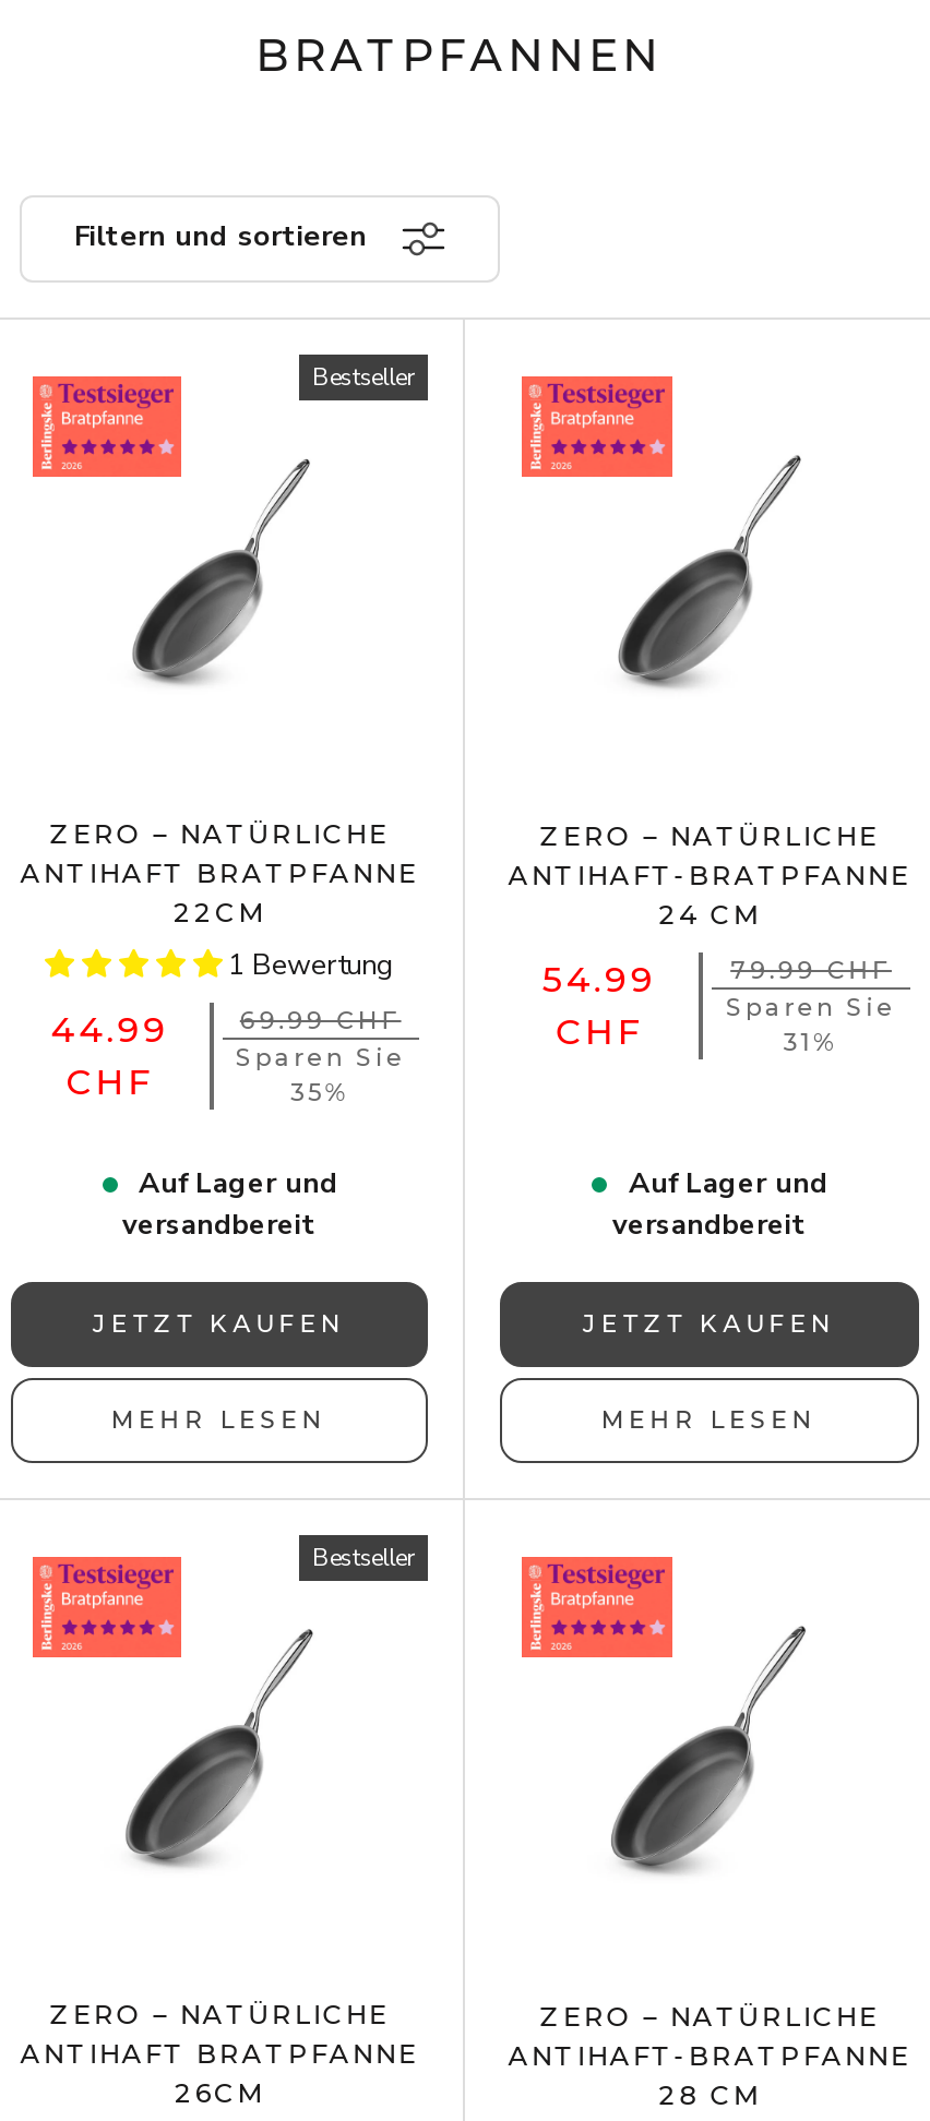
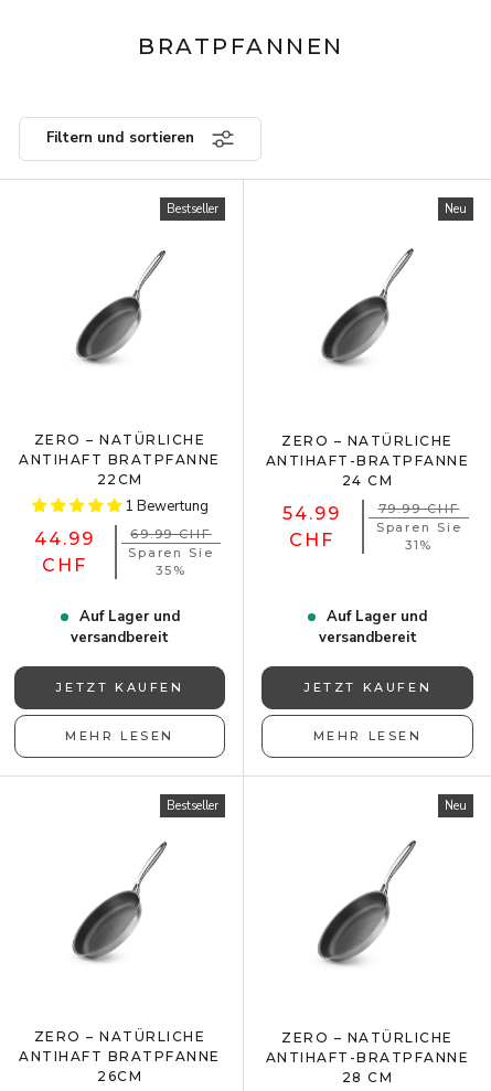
- [image]

- [image]

+ Neu

- [image]

- [image]

+ Neu
